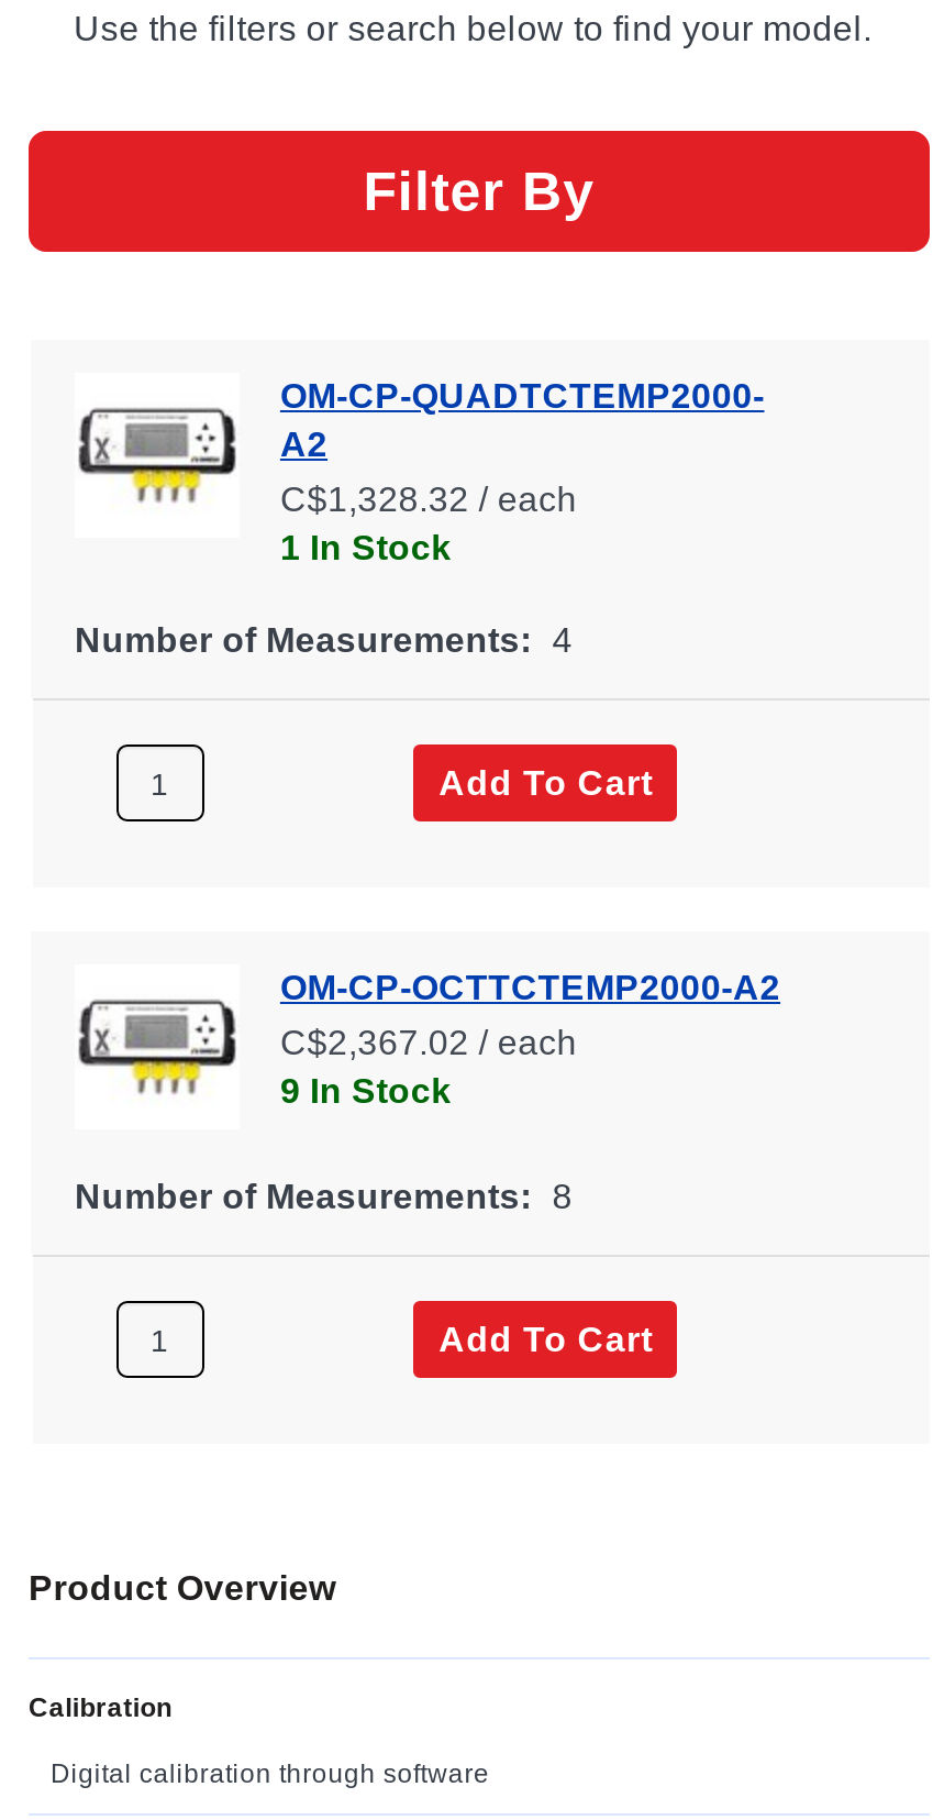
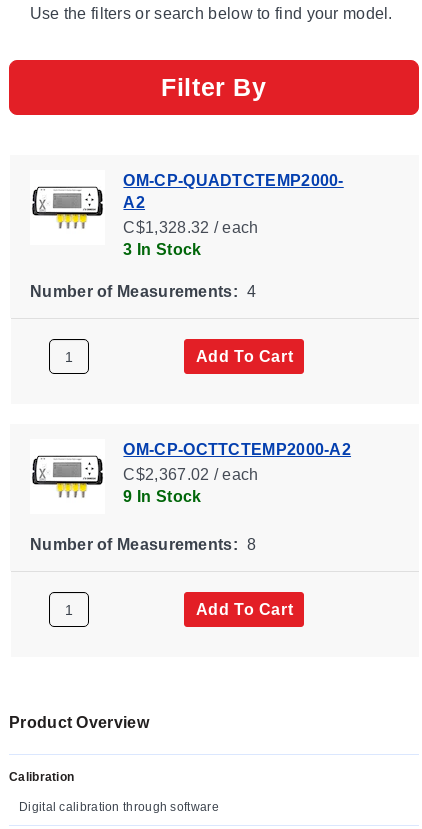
- 1 In Stock
+ 3 In Stock
